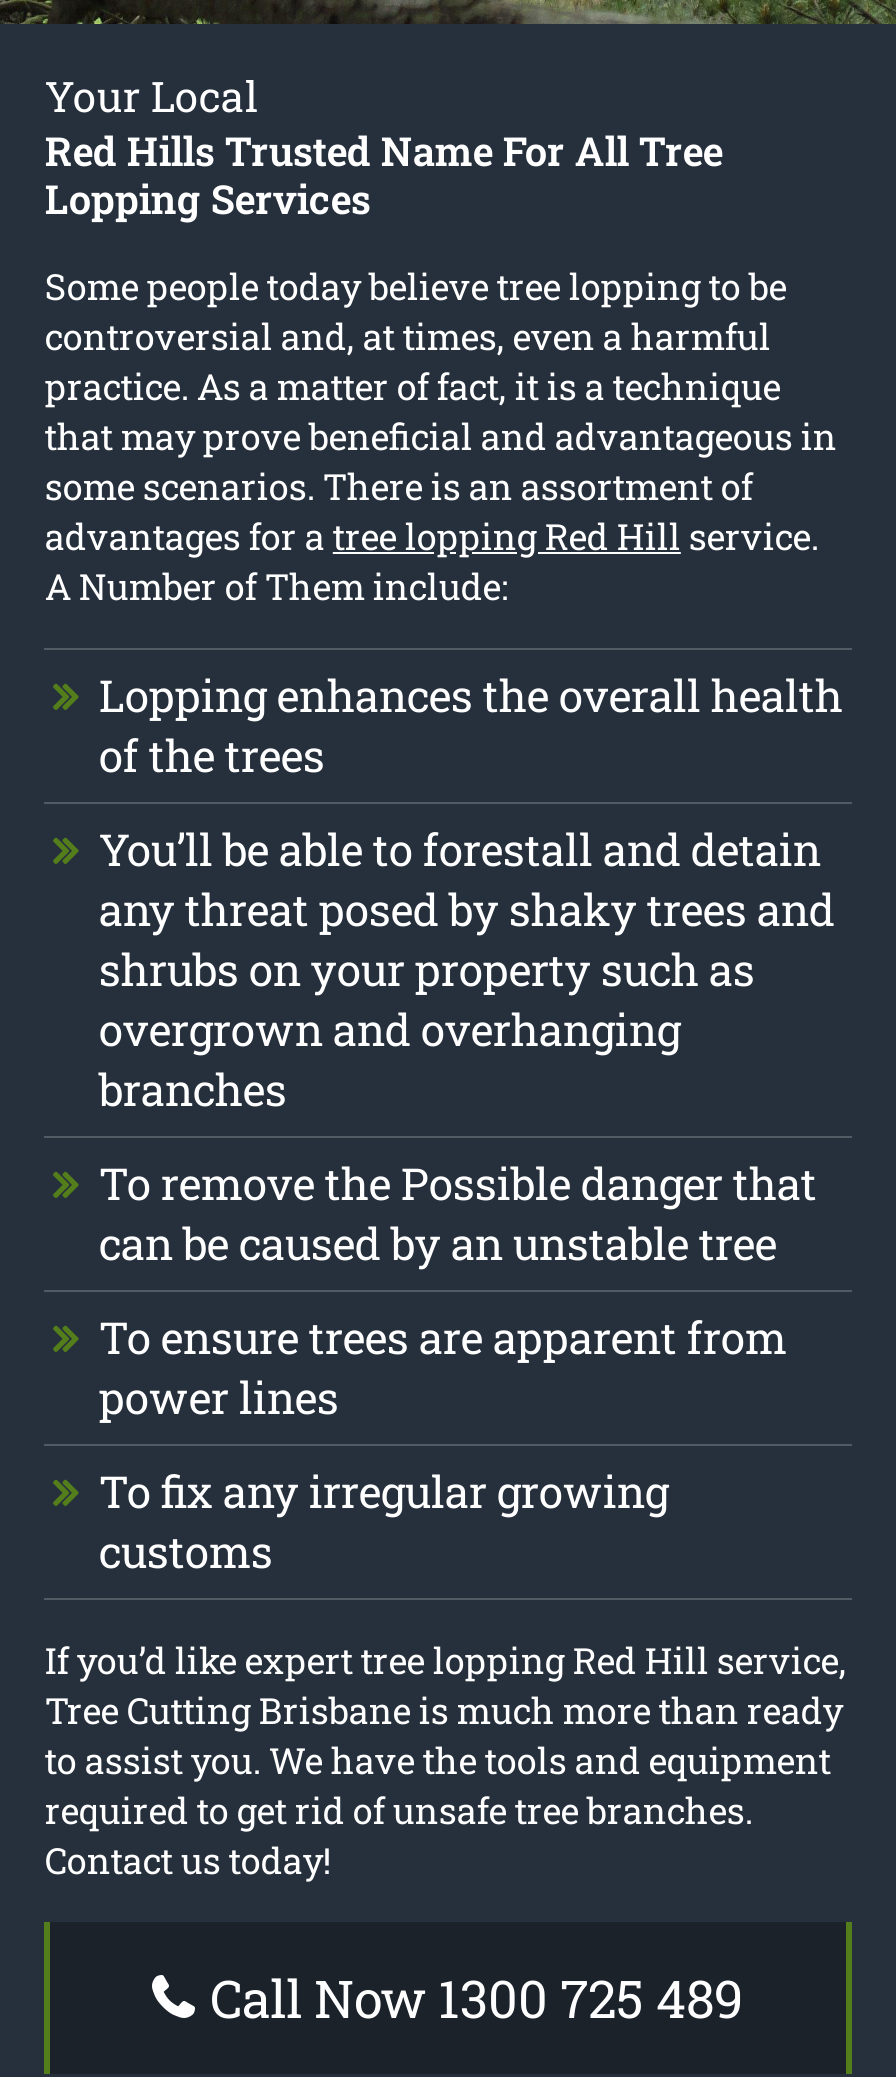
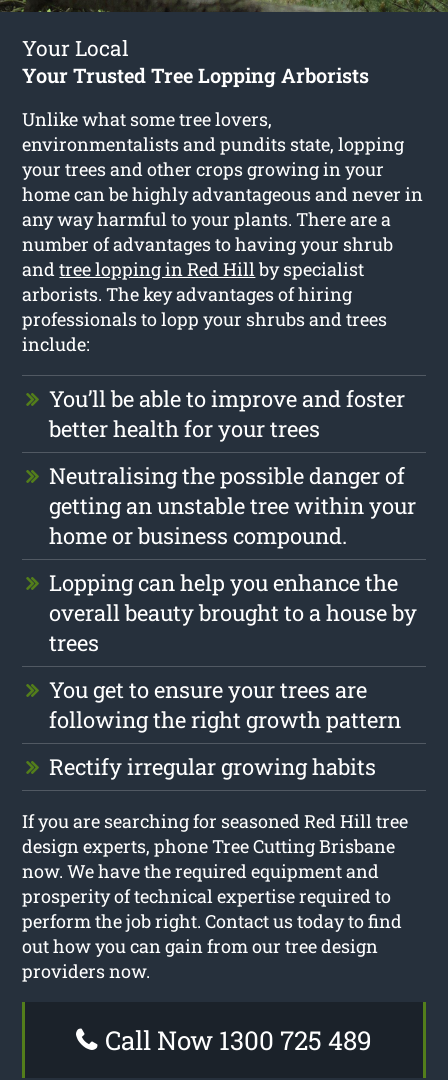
- Red Hills Trusted Name For All Tree
- Lopping Services
+ Your Trusted Tree Lopping Arborists

- Some people today believe tree lopping to be
- controversial and, at times, even a harmful
- practice. As a matter of fact, it is a technique
- that may prove beneficial and advantageous in
- some scenarios. There is an assortment of
- advantages for a tree lopping Red Hill service.
- A Number of Them include:
+ Unlike what some tree lovers,
+ environmentalists and pundits state, lopping
+ your trees and other crops growing in your
+ home can be highly advantageous and never in
+ any way harmful to your plants. There are a
+ number of advantages to having your shrub
+ and tree lopping in Red Hill by specialist
+ arborists. The key advantages of hiring
+ professionals to lopp your shrubs and trees
+ include:

- Lopping enhances the overall health
- of the trees
+ You’ll be able to improve and foster
+ better health for your trees

- You’ll be able to forestall and detain
- any threat posed by shaky trees and
- shrubs on your property such as
- overgrown and overhanging
- branches
+ Neutralising the possible danger of
+ getting an unstable tree within your
+ home or business compound.

- To remove the Possible danger that
- can be caused by an unstable tree
+ Lopping can help you enhance the
+ overall beauty brought to a house by
+ trees

- To ensure trees are apparent from
- power lines
+ You get to ensure your trees are
+ following the right growth pattern

- To fix any irregular growing
- customs
+ Rectify irregular growing habits

- If you’d like expert tree lopping Red Hill service,
- Tree Cutting Brisbane is much more than ready
- to assist you. We have the tools and equipment
- required to get rid of unsafe tree branches.
- Contact us today!
+ If you are searching for seasoned Red Hill tree
+ design experts, phone Tree Cutting Brisbane
+ now. We have the required equipment and
+ prosperity of technical expertise required to
+ perform the job right. Contact us today to find
+ out how you can gain from our tree design
+ providers now.
